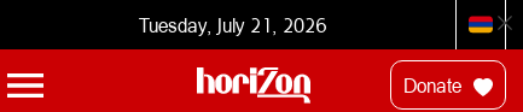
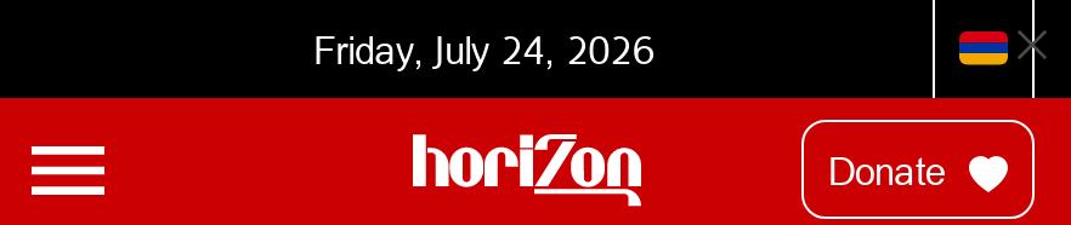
- Tuesday, July 21, 2026
+ Friday, July 24, 2026
